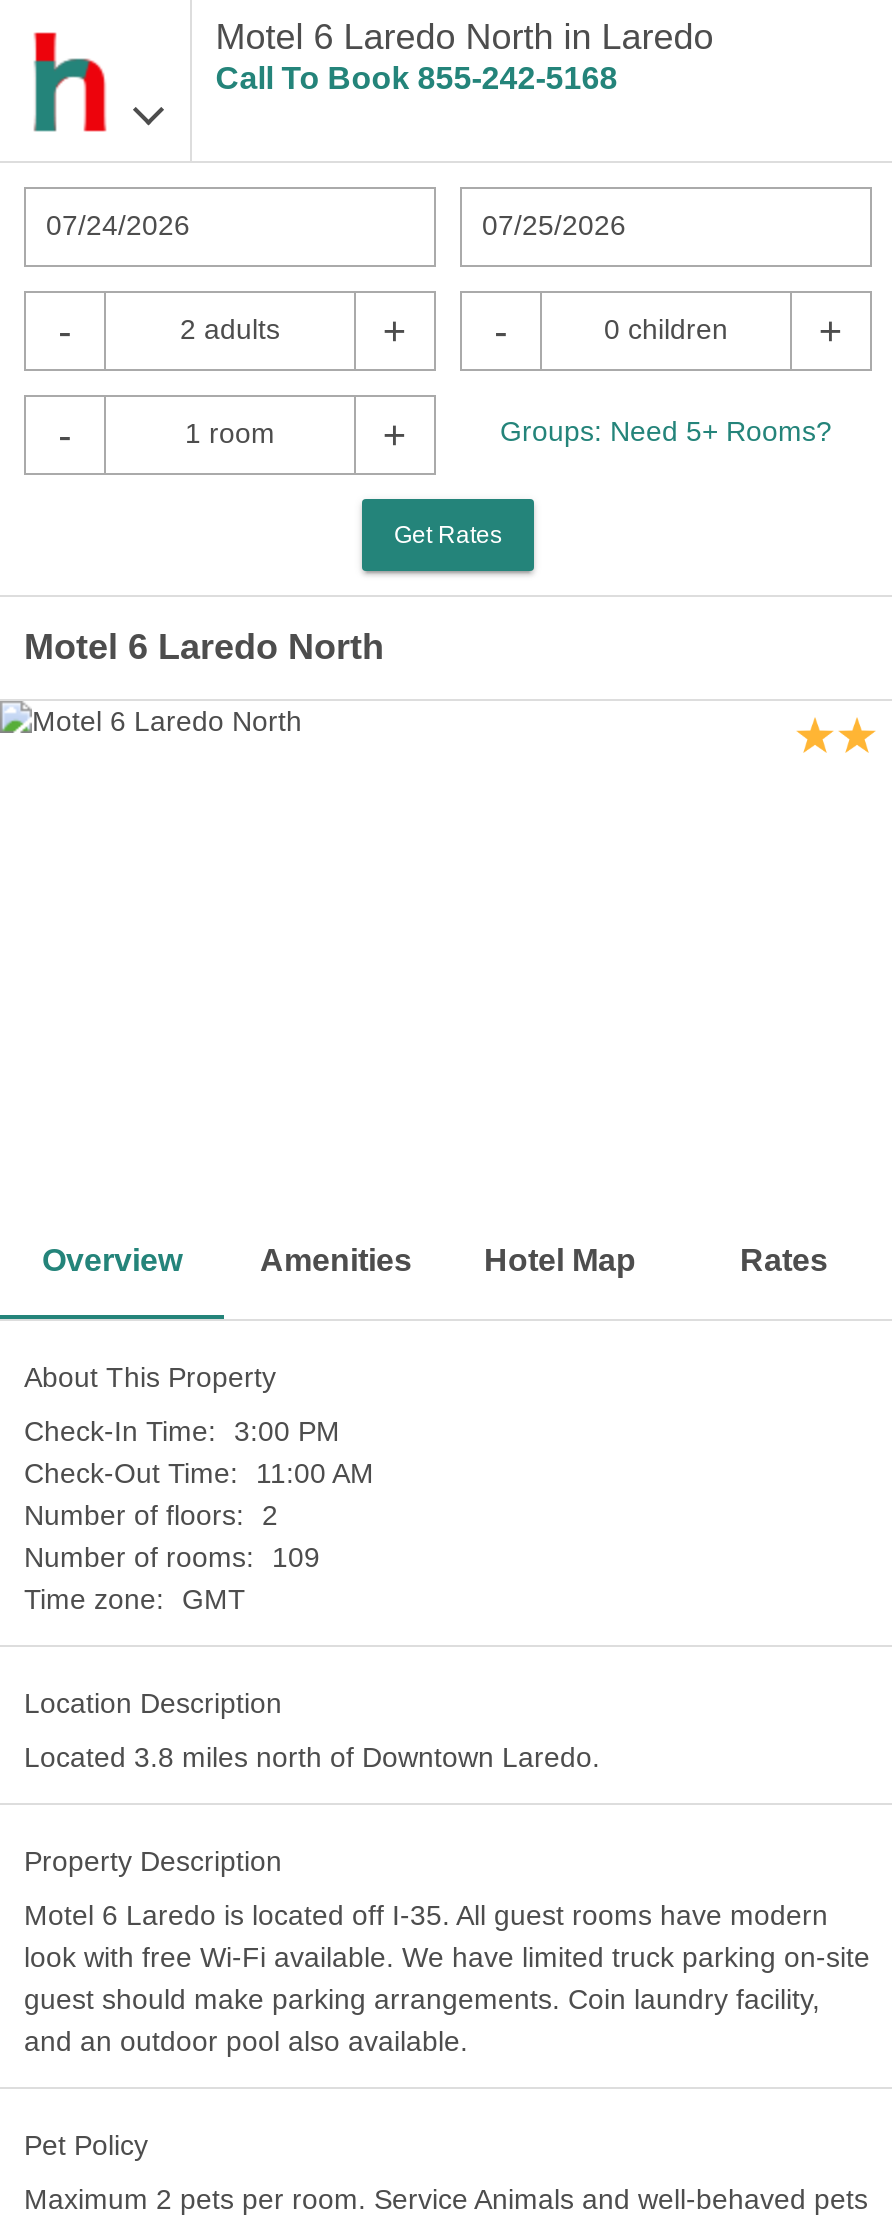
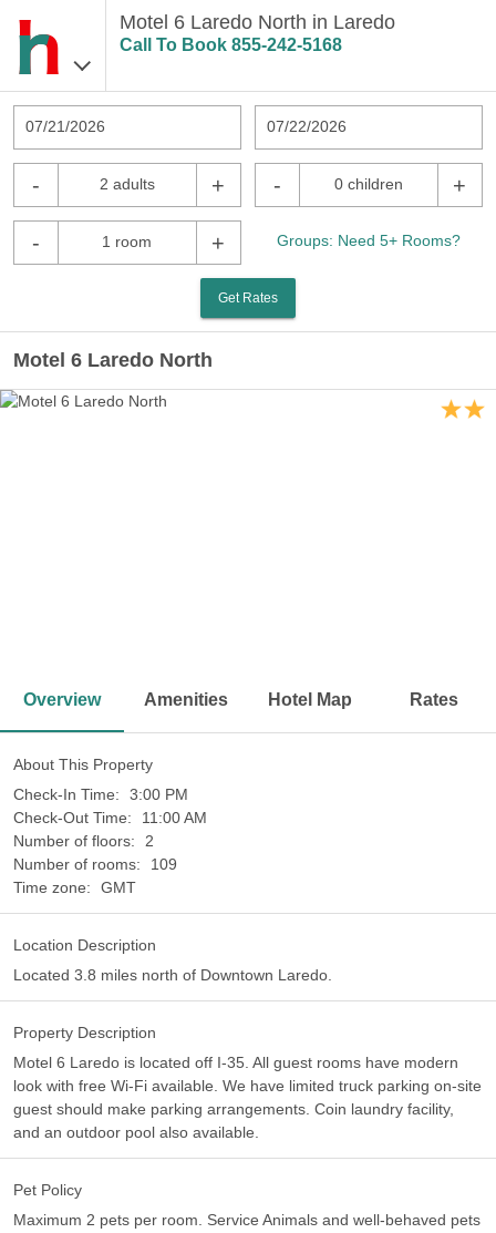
- 07/24/2026
+ 07/21/2026

- 07/25/2026
+ 07/22/2026
